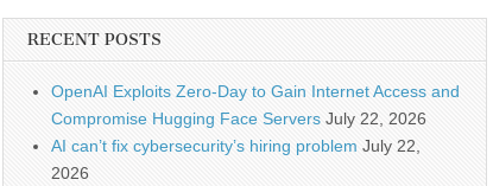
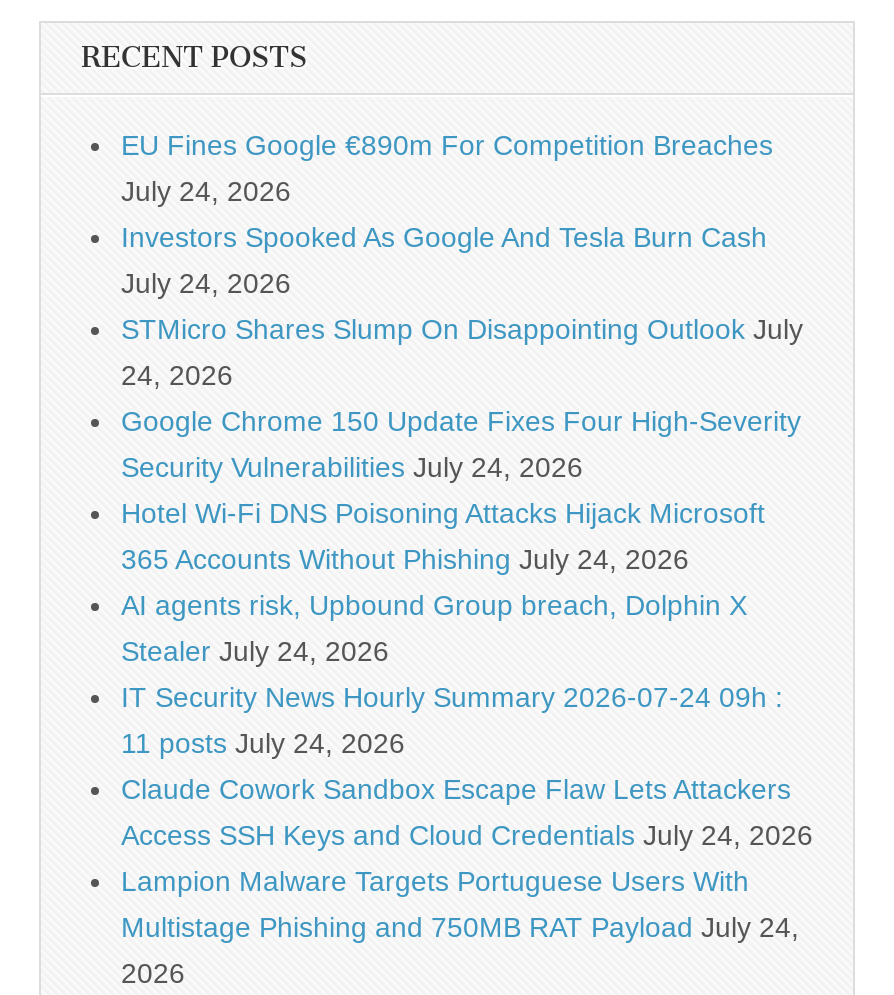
- OpenAI Exploits Zero-Day to Gain Internet Access and
- Compromise Hugging Face Servers July 22, 2026
- AI can’t fix cybersecurity’s hiring problem July 22,
+ EU Fines Google €890m For Competition Breaches
+ July 24, 2026
+ Investors Spooked As Google And Tesla Burn Cash
+ July 24, 2026
+ STMicro Shares Slump On Disappointing Outlook July
+ 24, 2026
+ Google Chrome 150 Update Fixes Four High-Severity
+ Security Vulnerabilities July 24, 2026
+ Hotel Wi-Fi DNS Poisoning Attacks Hijack Microsoft
+ 365 Accounts Without Phishing July 24, 2026
+ AI agents risk, Upbound Group breach, Dolphin X
+ Stealer July 24, 2026
+ IT Security News Hourly Summary 2026-07-24 09h :
+ 11 posts July 24, 2026
+ Claude Cowork Sandbox Escape Flaw Lets Attackers
+ Access SSH Keys and Cloud Credentials July 24, 2026
+ Lampion Malware Targets Portuguese Users With
+ Multistage Phishing and 750MB RAT Payload July 24,
